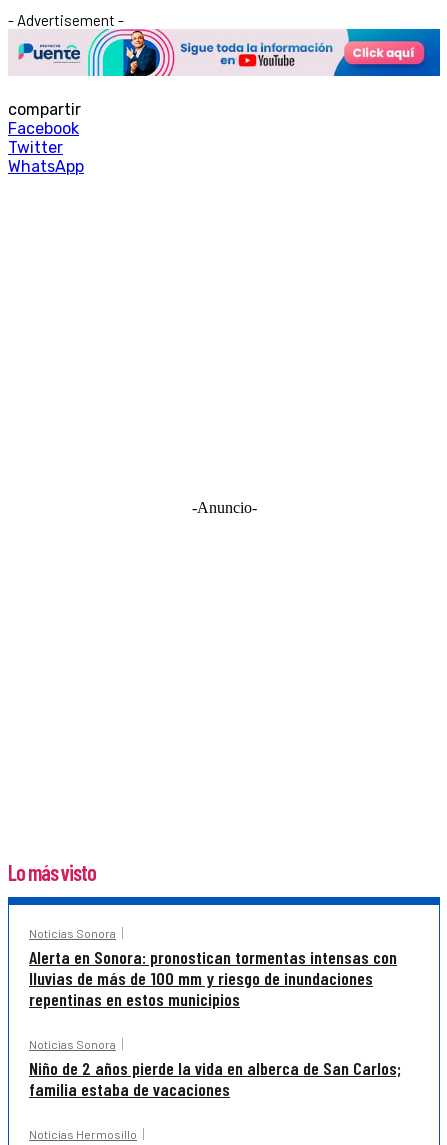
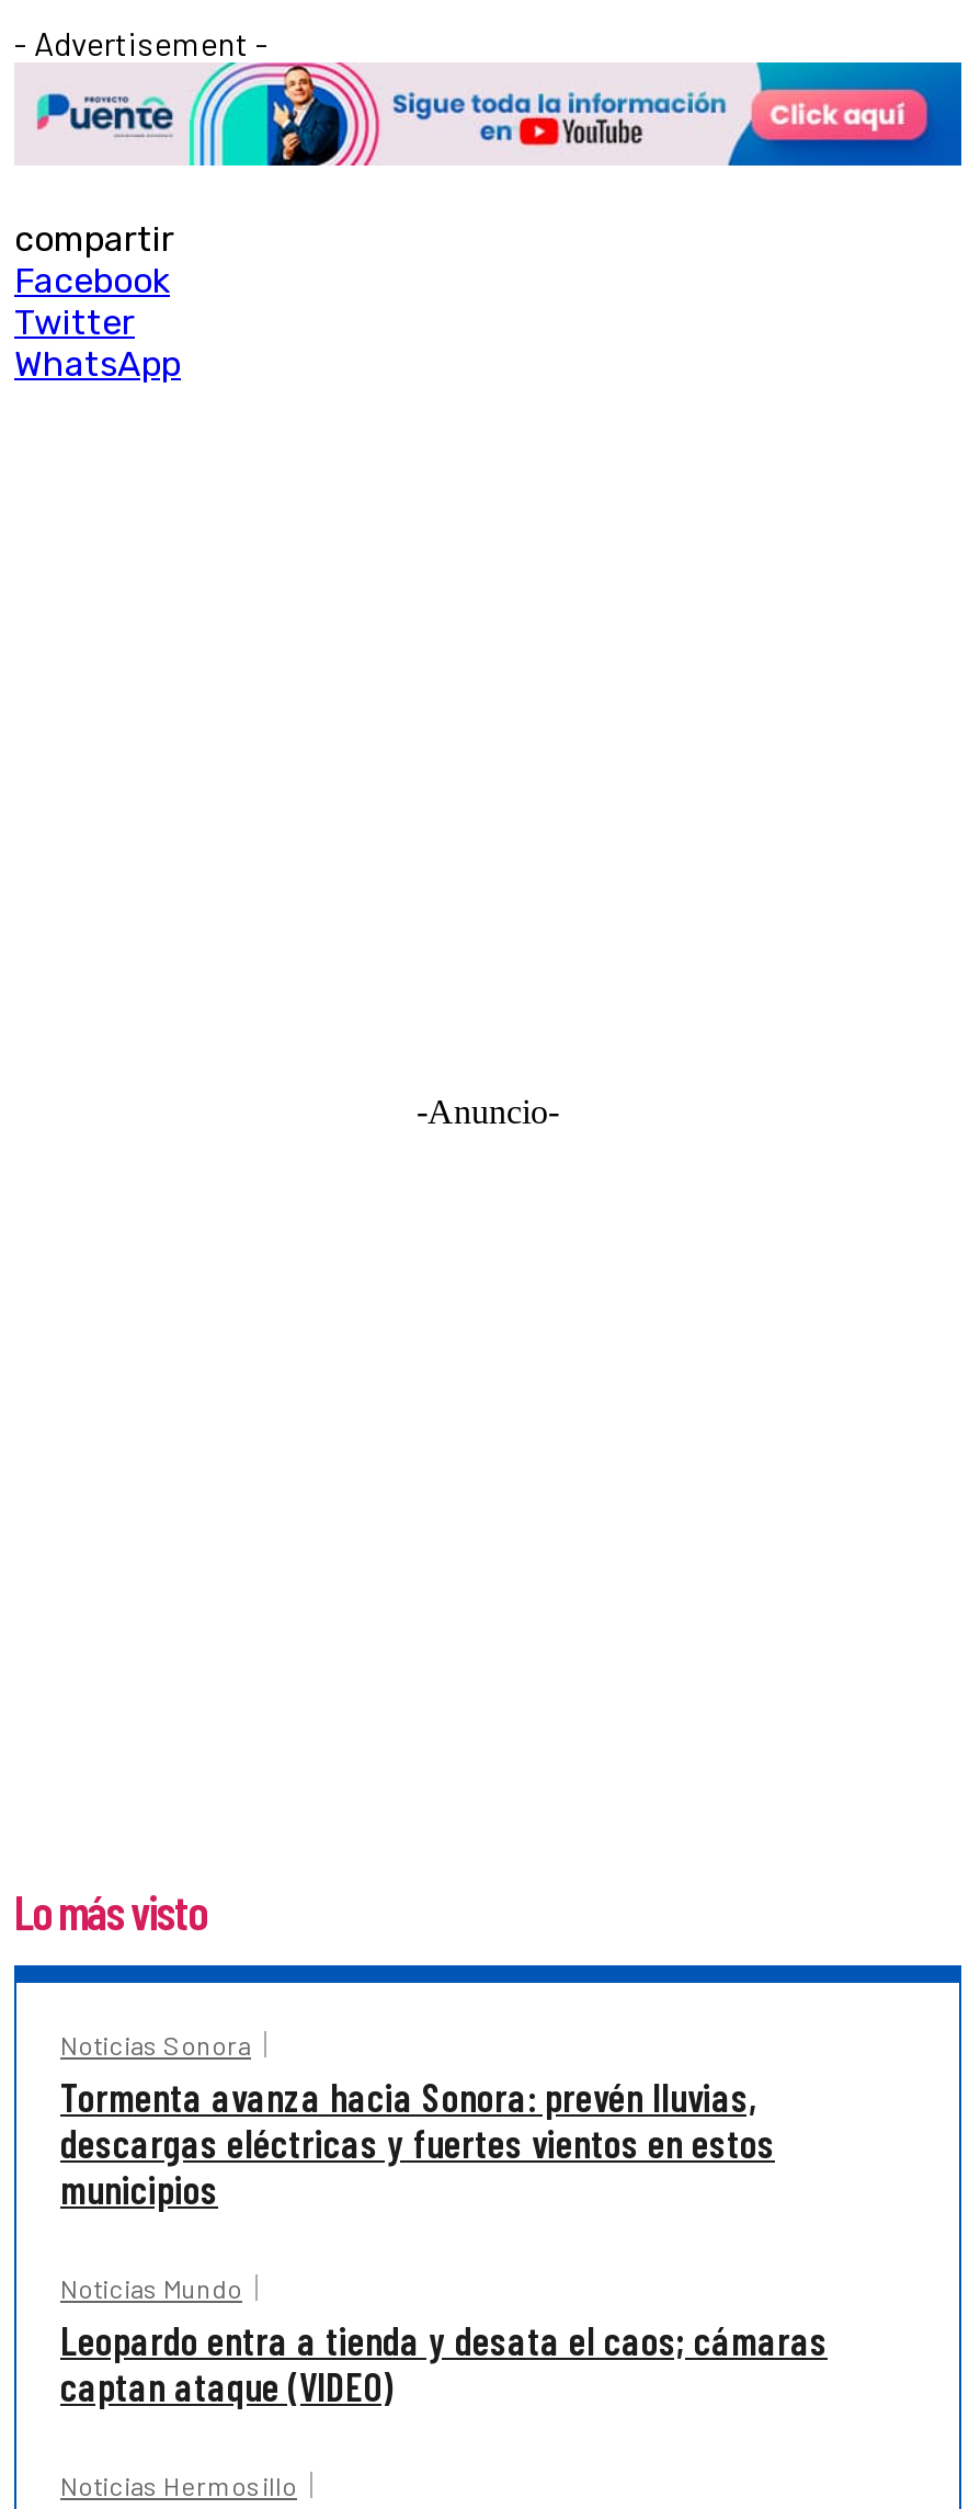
- Alerta en Sonora: pronostican tormentas intensas con
- lluvias de más de 100 mm y riesgo de inundaciones
- repentinas en estos municipios
+ Tormenta avanza hacia Sonora: prevén lluvias,
+ descargas eléctricas y fuertes vientos en estos
+ municipios

- Noticias Sonora
- Niño de 2 años pierde la vida en alberca de San Carlos;
- familia estaba de vacaciones
+ Noticias Mundo
+ Leopardo entra a tienda y desata el caos; cámaras
+ captan ataque (VIDEO)
